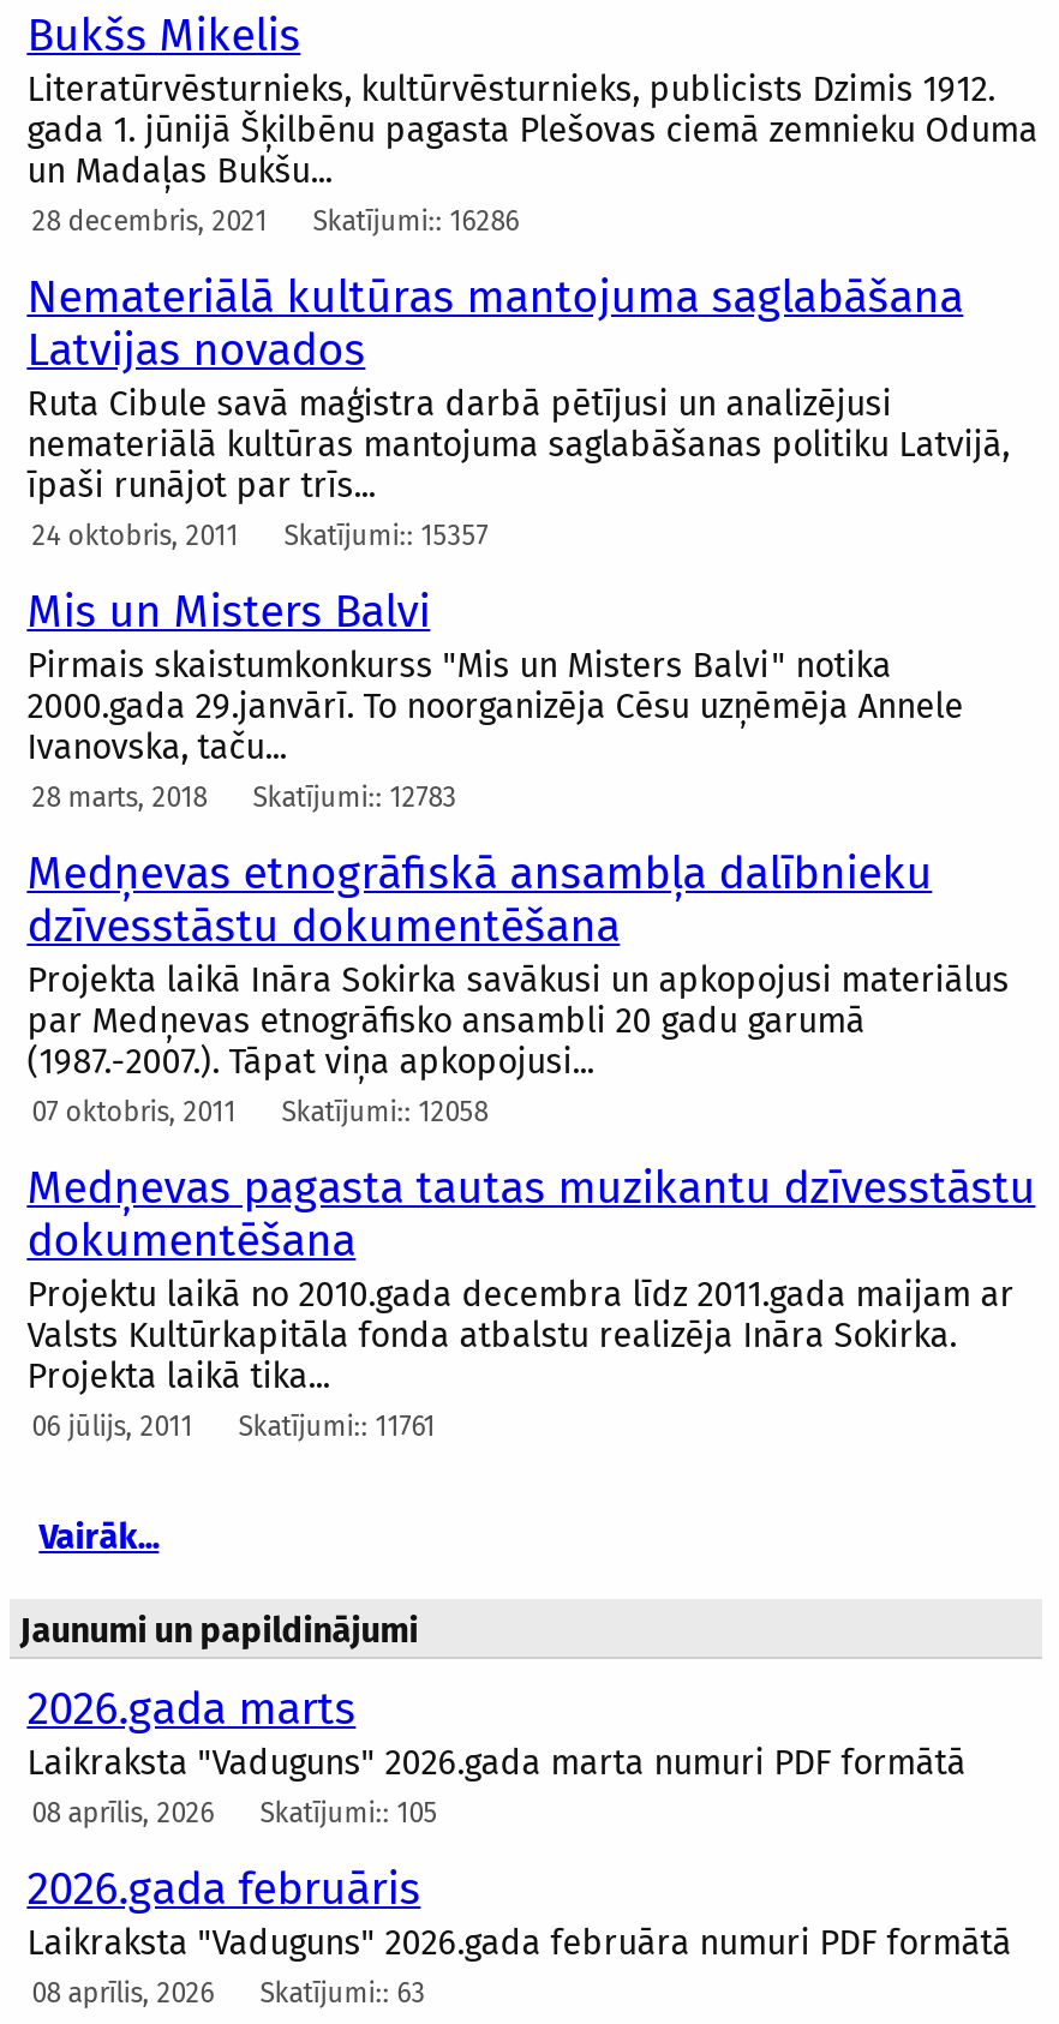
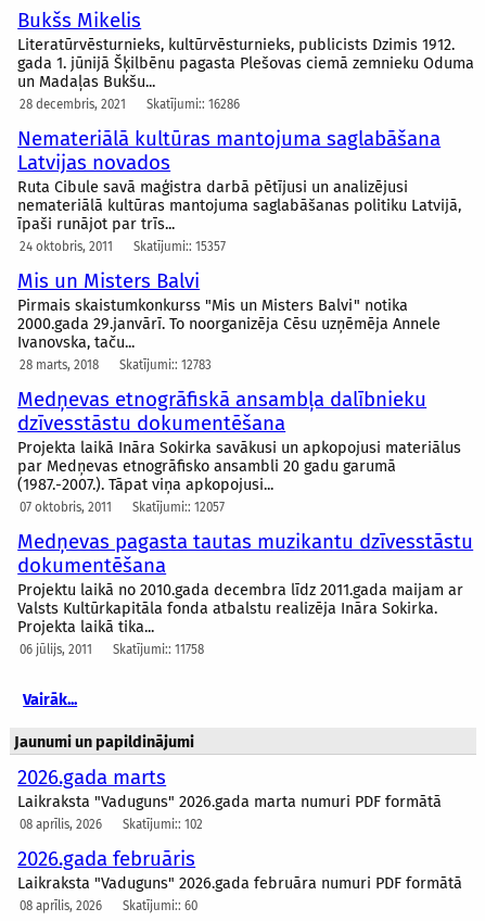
- 07 oktobris, 2011 Skatījumi:: 12058
+ 07 oktobris, 2011 Skatījumi:: 12057

- 06 jūlijs, 2011 Skatījumi:: 11761
+ 06 jūlijs, 2011 Skatījumi:: 11758

- 08 aprīlis, 2026 Skatījumi:: 105
+ 08 aprīlis, 2026 Skatījumi:: 102

- 08 aprīlis, 2026 Skatījumi:: 63
+ 08 aprīlis, 2026 Skatījumi:: 60
